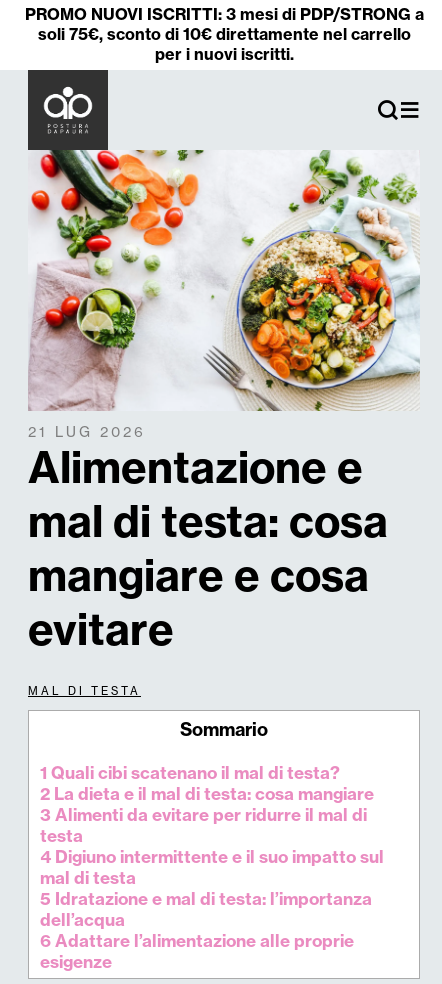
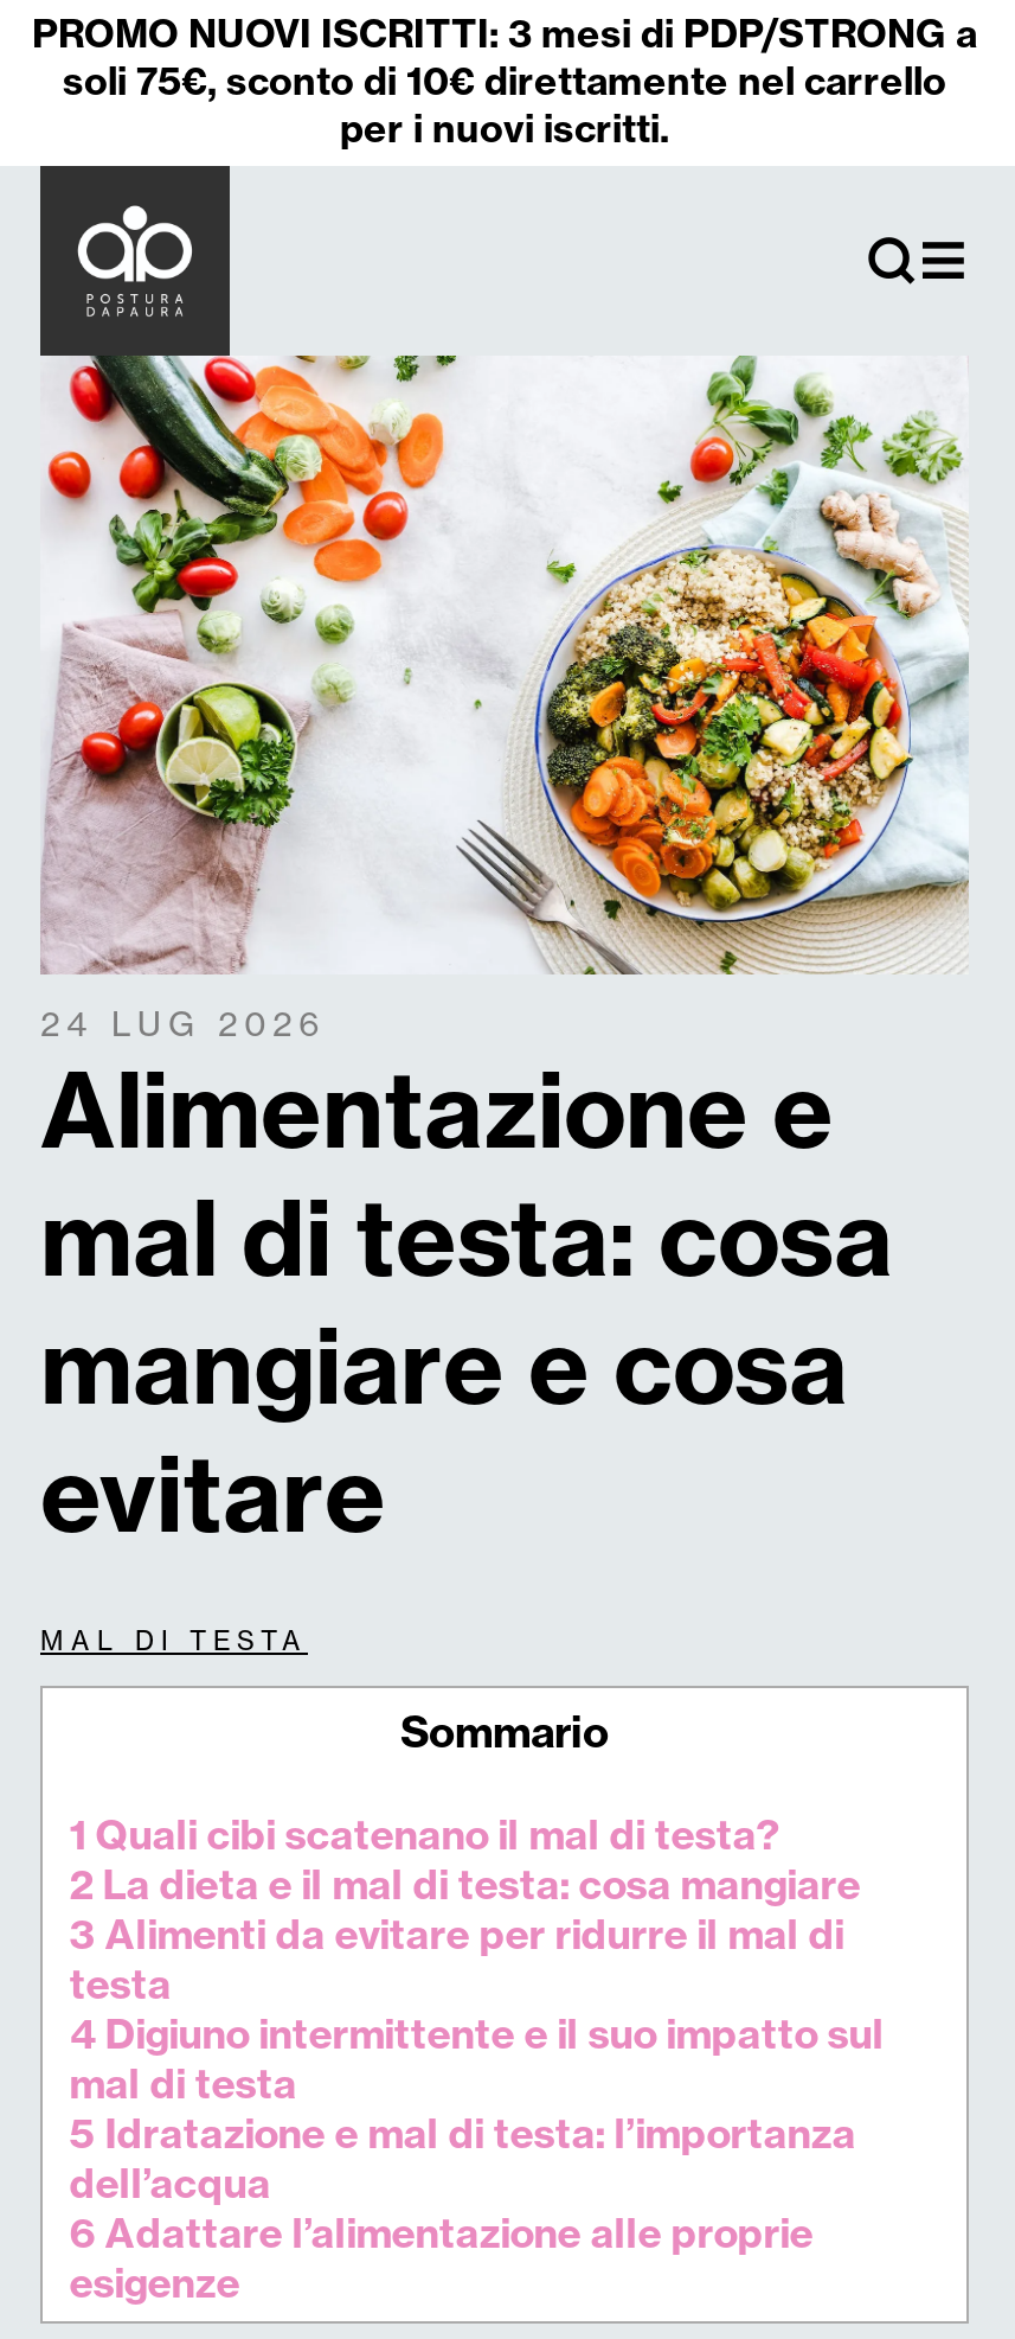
- 21 LUG 2026
+ 24 LUG 2026
